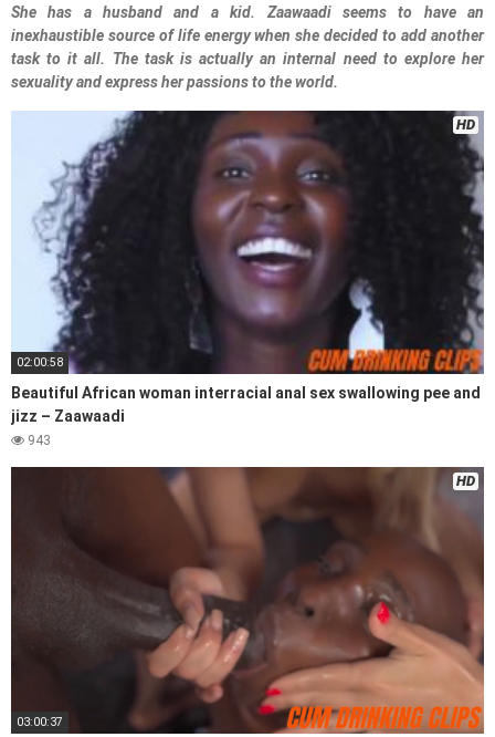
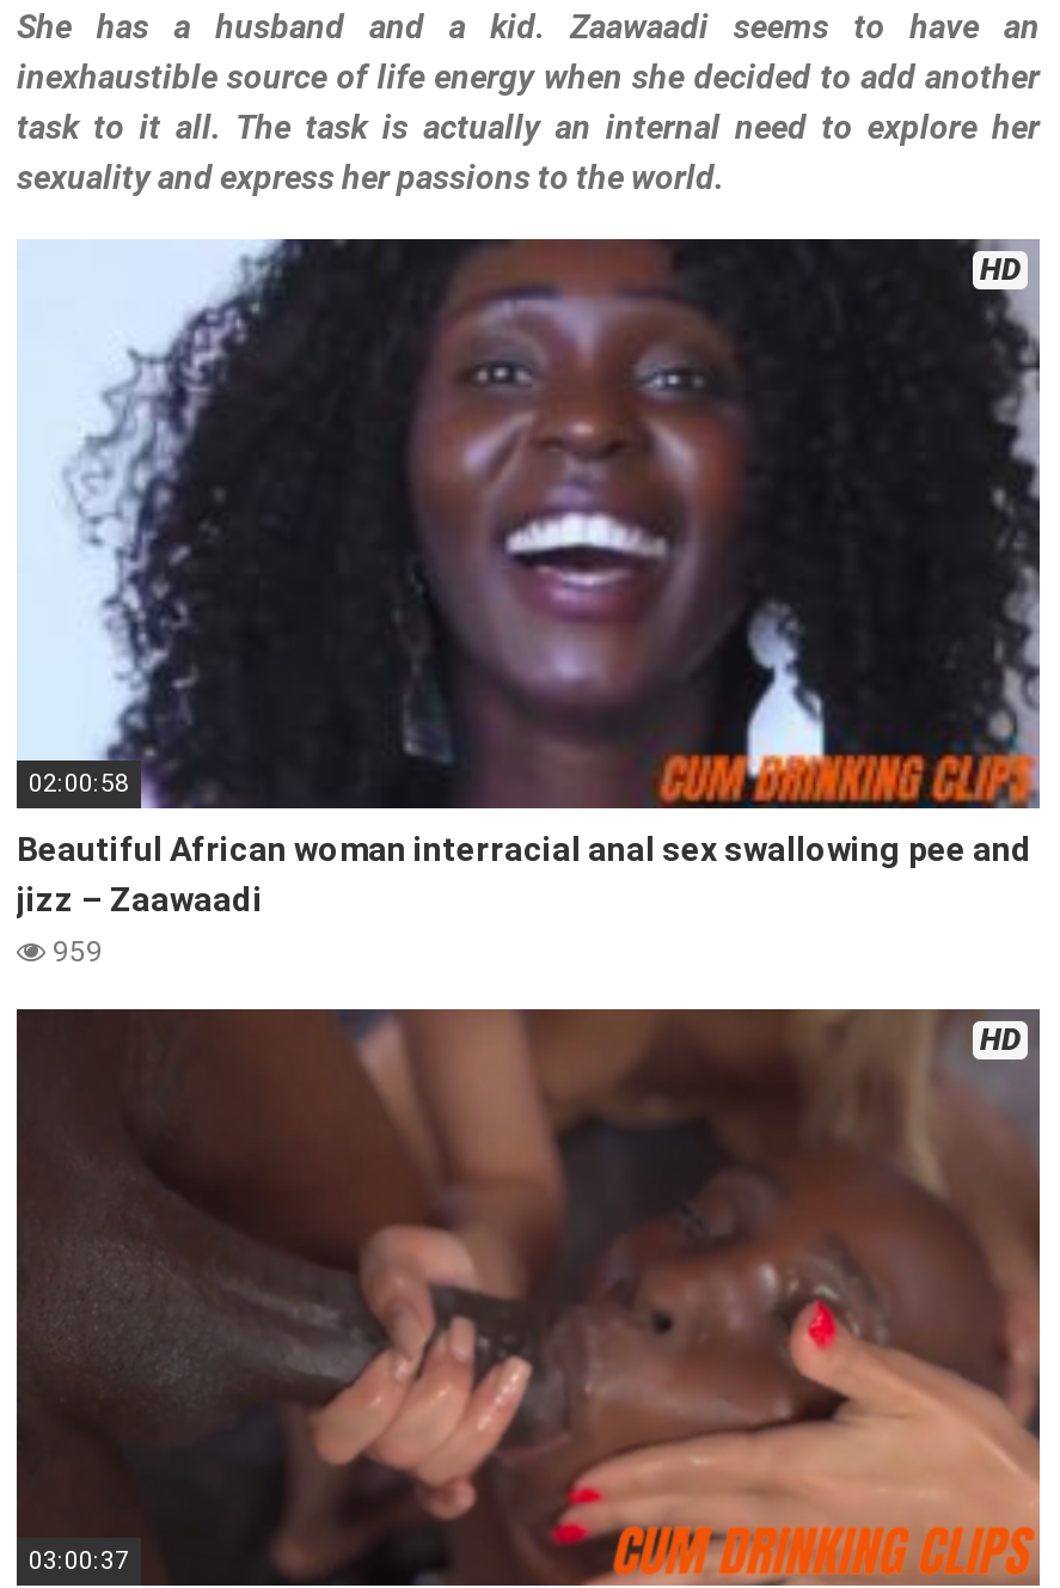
- 943
+ 959
